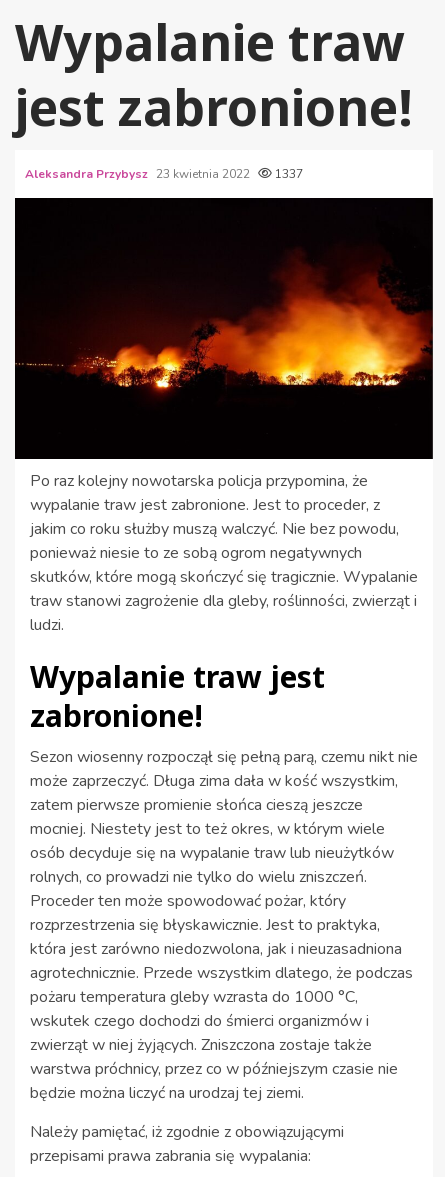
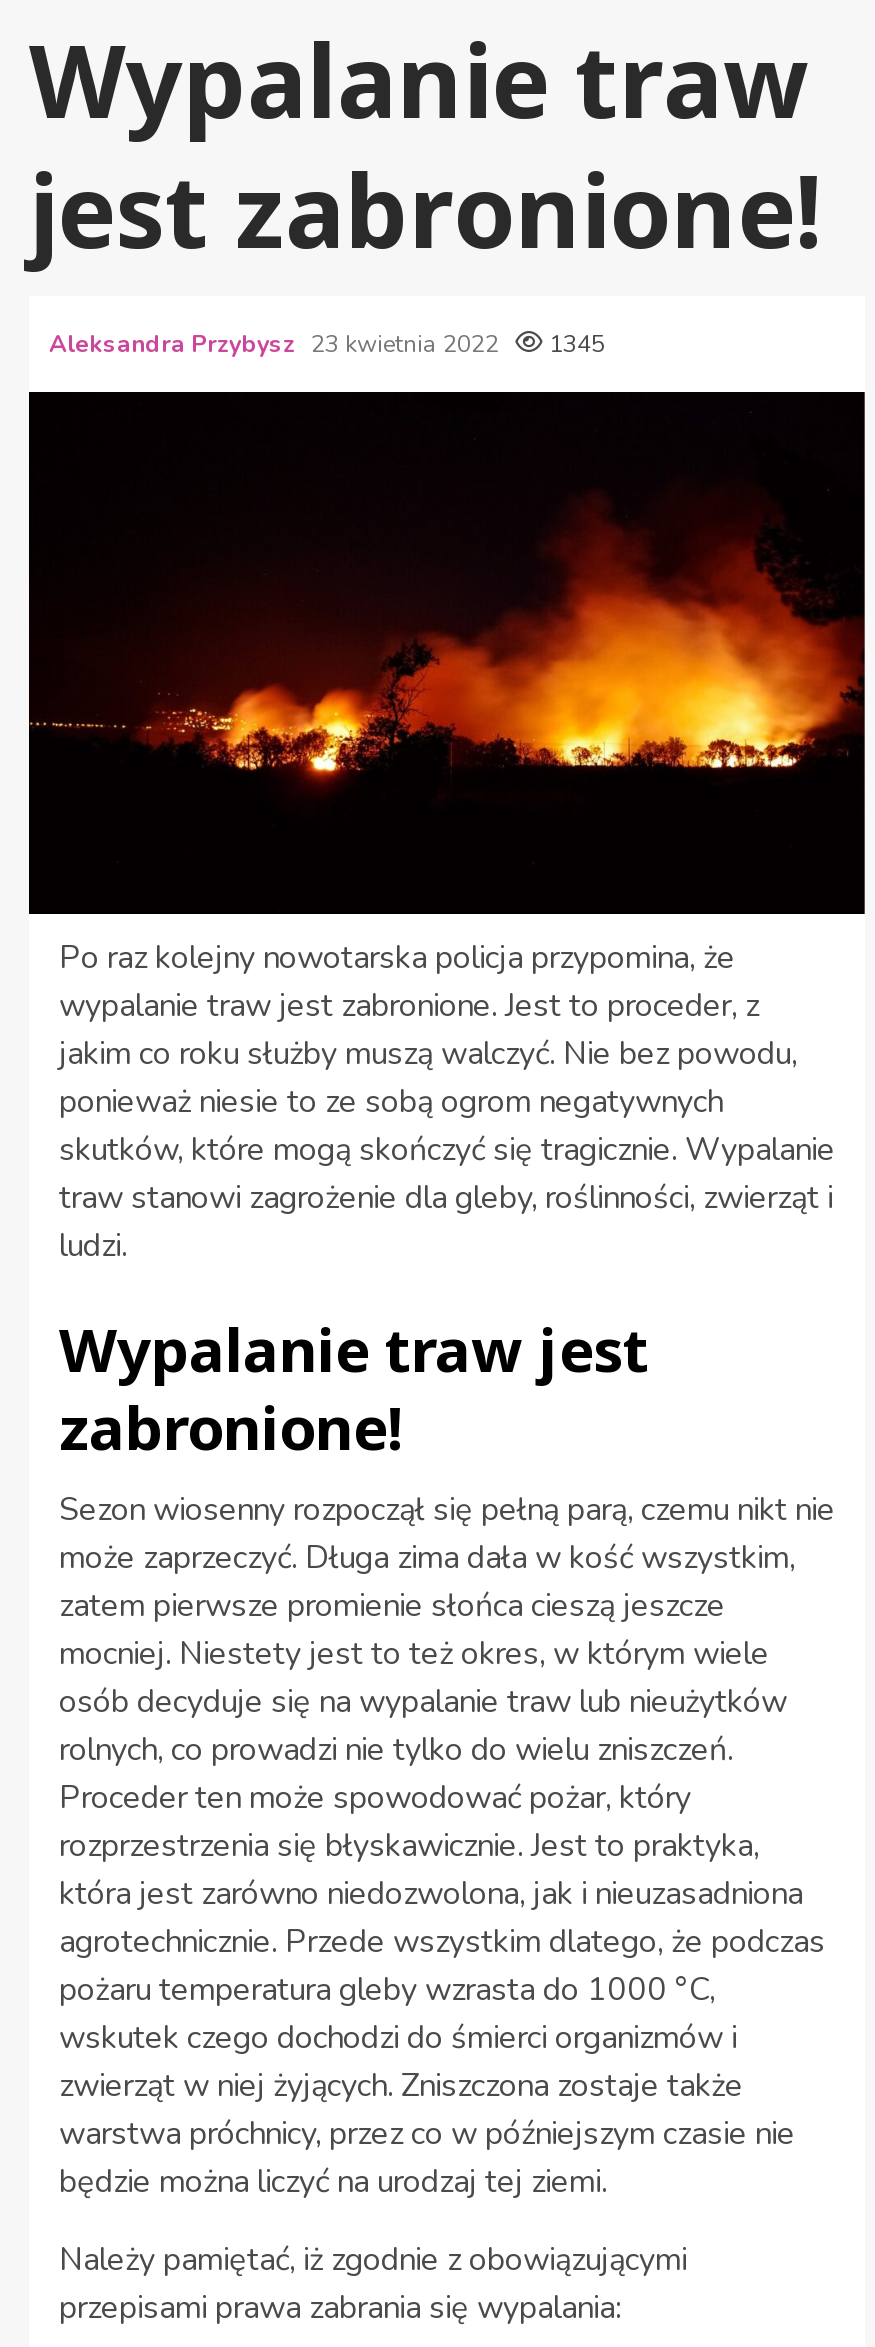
- Aleksandra Przybysz 23 kwietnia 2022 1337
+ Aleksandra Przybysz 23 kwietnia 2022 1345
